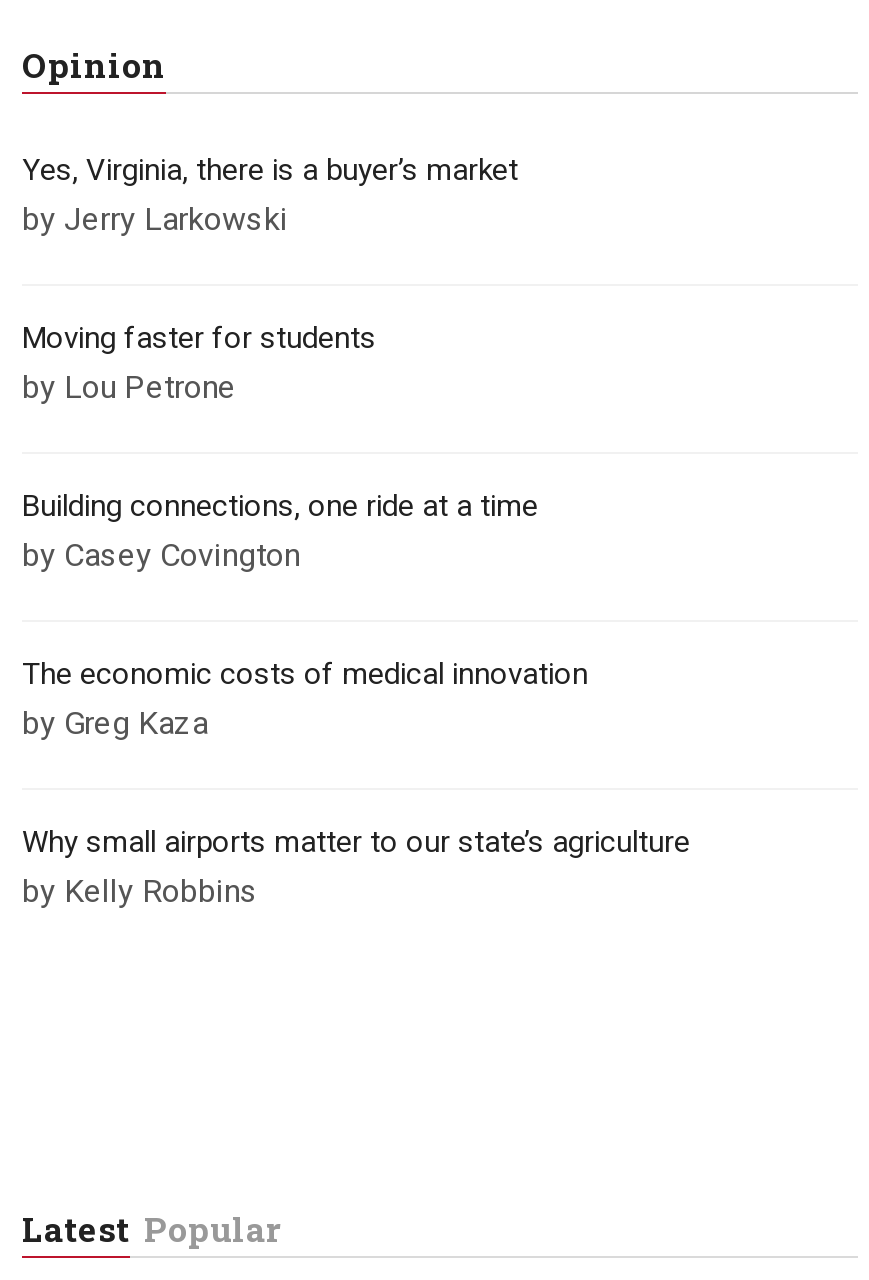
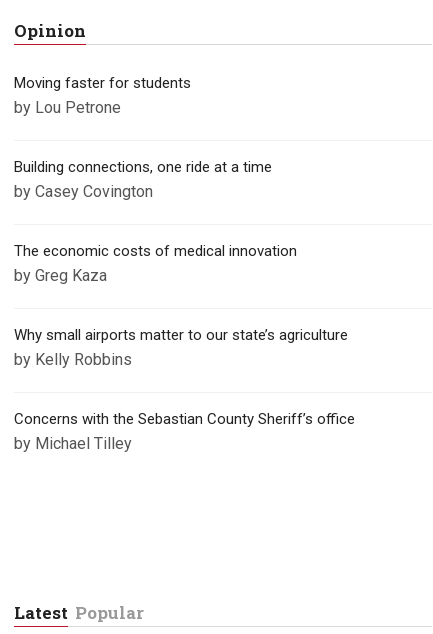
- Yes, Virginia, there is a buyer’s market
- by Jerry Larkowski

moved up: Moving faster for students | by Lou Petrone | Building connections, one ride at a time | by Casey Covington | The economic costs of medical innovation | by Greg Kaza | Why small airports matter to our state’s agriculture | by Kelly Robbins

+ Concerns with the Sebastian County Sheriff’s office
+ by Michael Tilley
